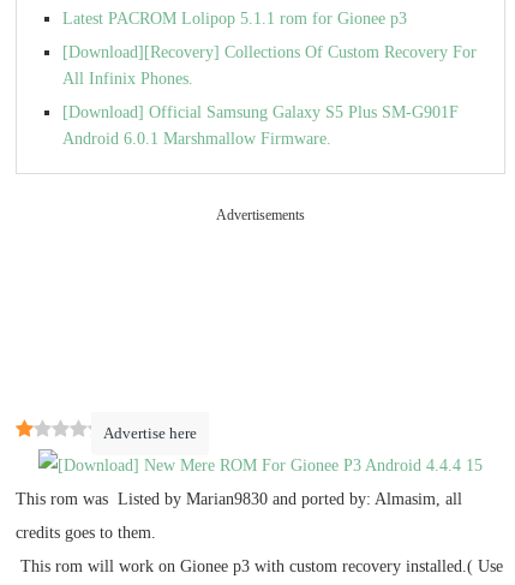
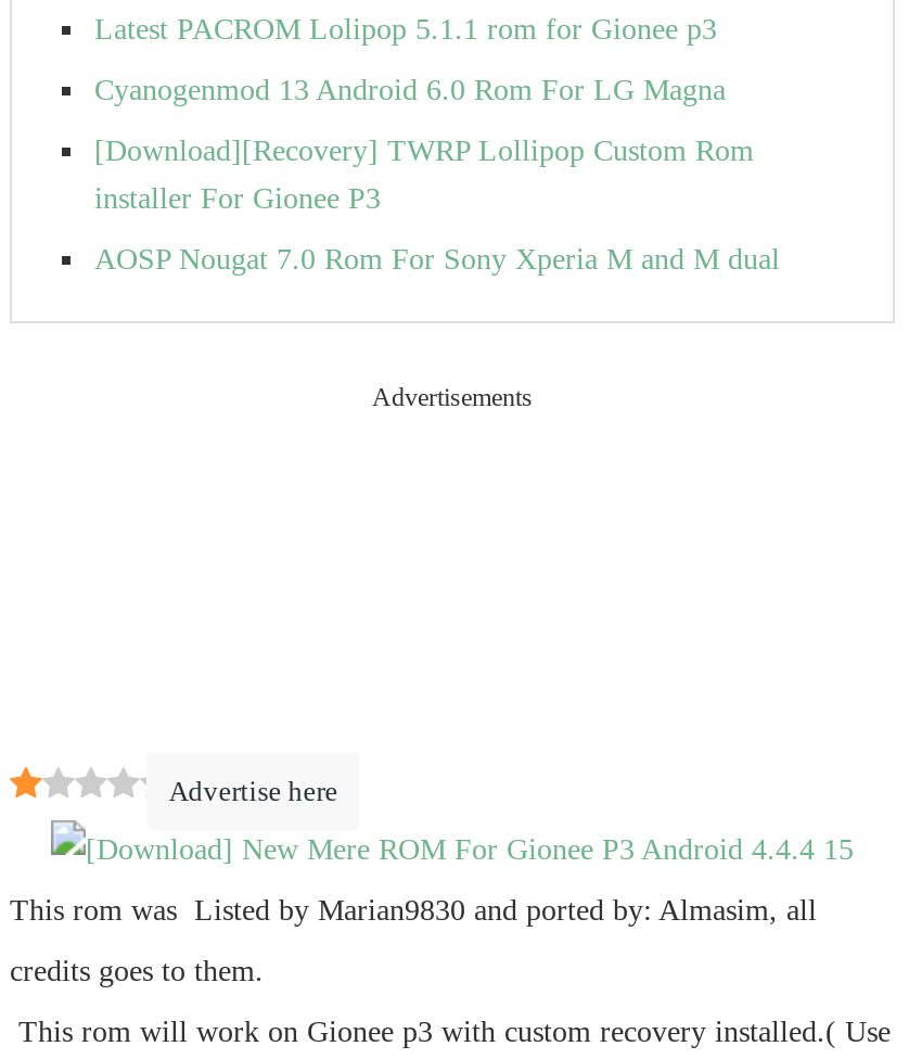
- [Download][Recovery] Collections Of Custom Recovery For
+ Cyanogenmod 13 Android 6.0 Rom For LG Magna

- All Infinix Phones.
+ [Download][Recovery] TWRP Lollipop Custom Rom

- [Download] Official Samsung Galaxy S5 Plus SM-G901F
+ installer For Gionee P3

- Android 6.0.1 Marshmallow Firmware.
+ AOSP Nougat 7.0 Rom For Sony Xperia M and M dual
